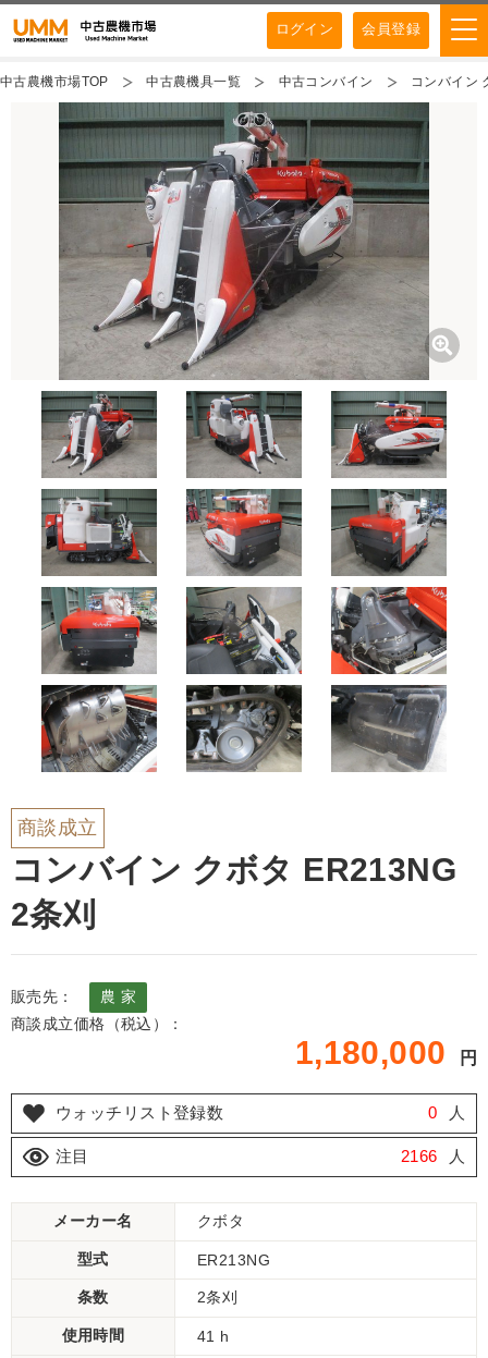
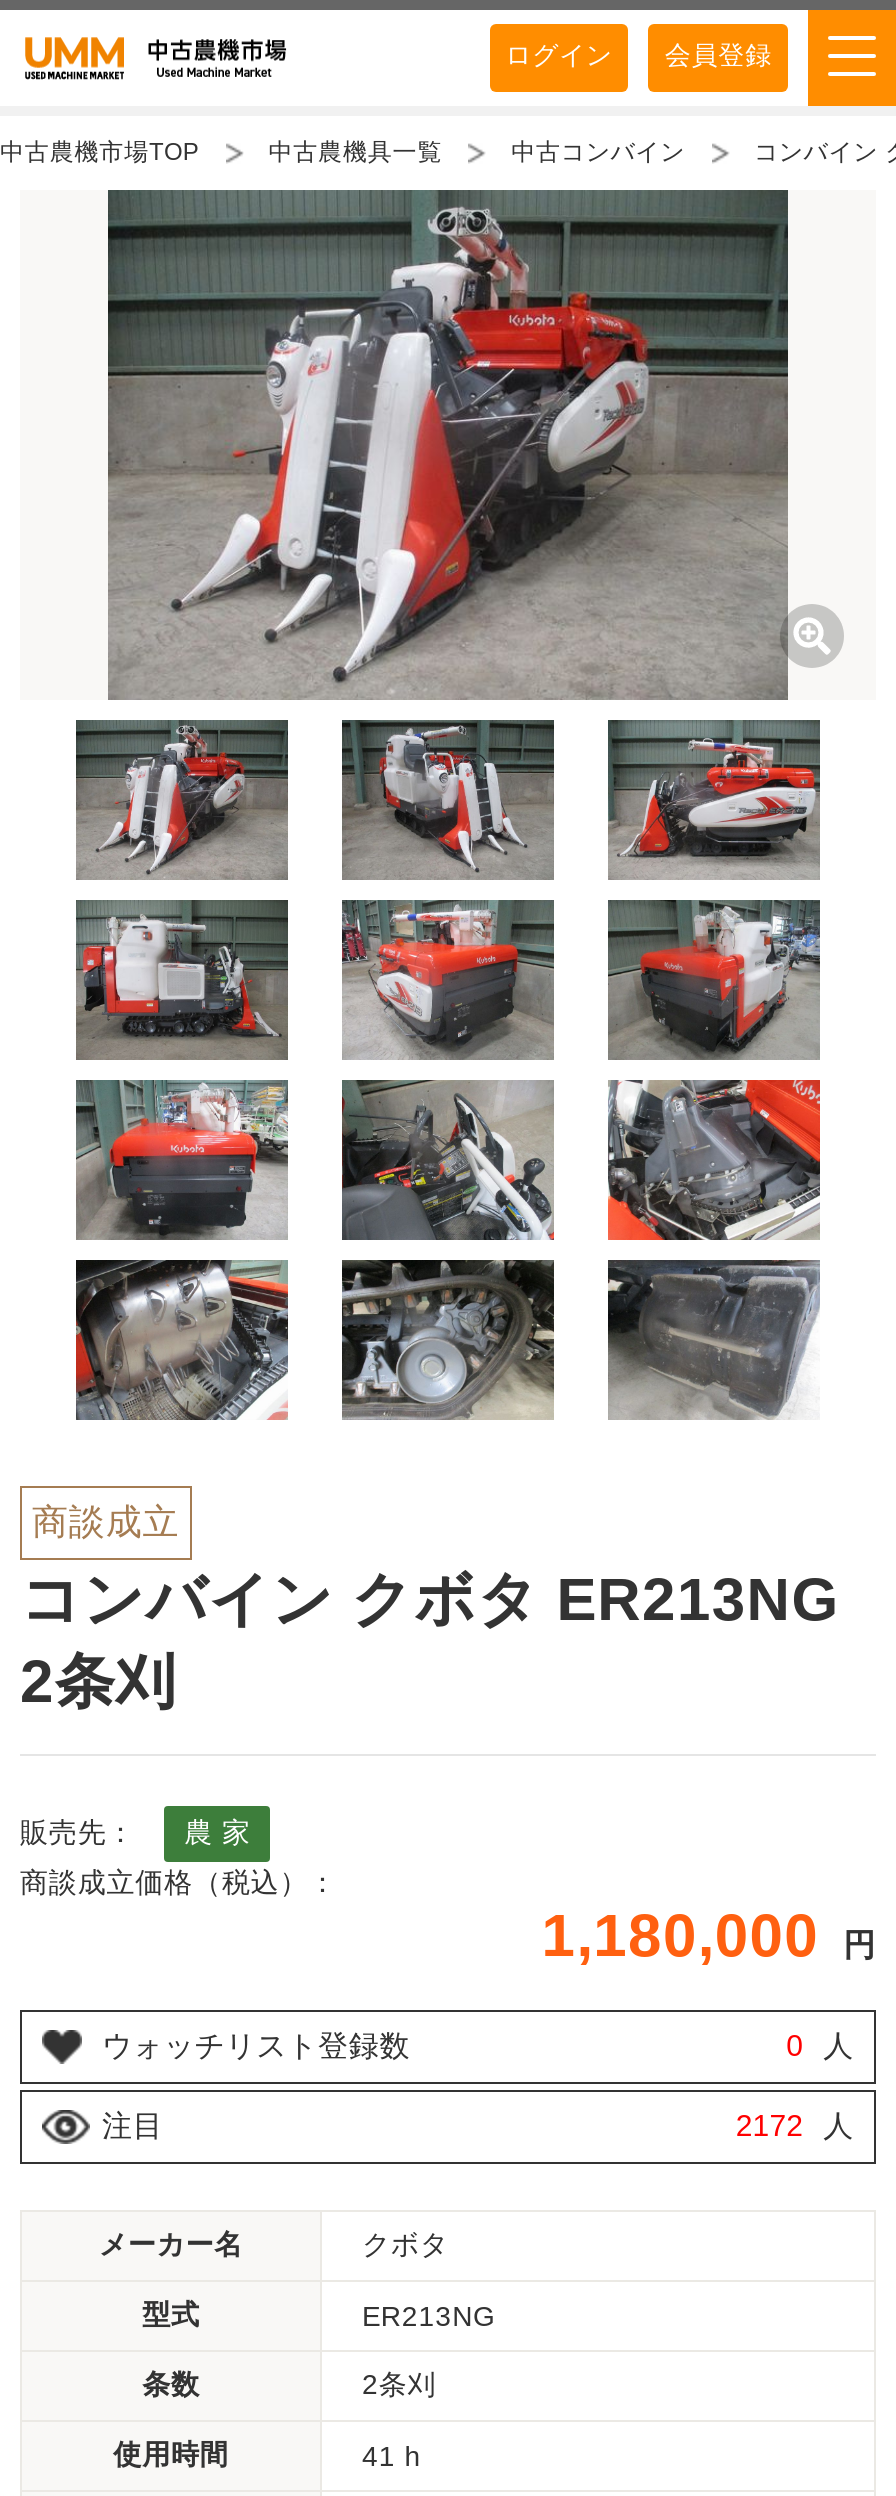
- 2166 人
+ 2172 人
